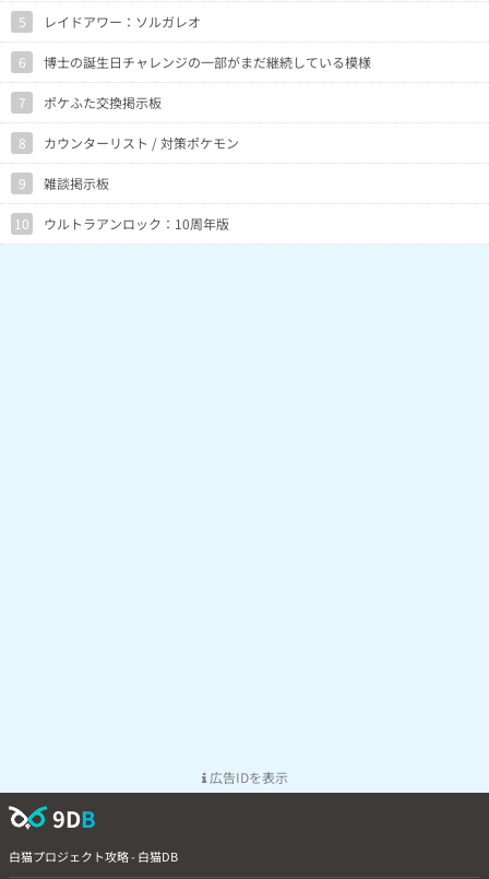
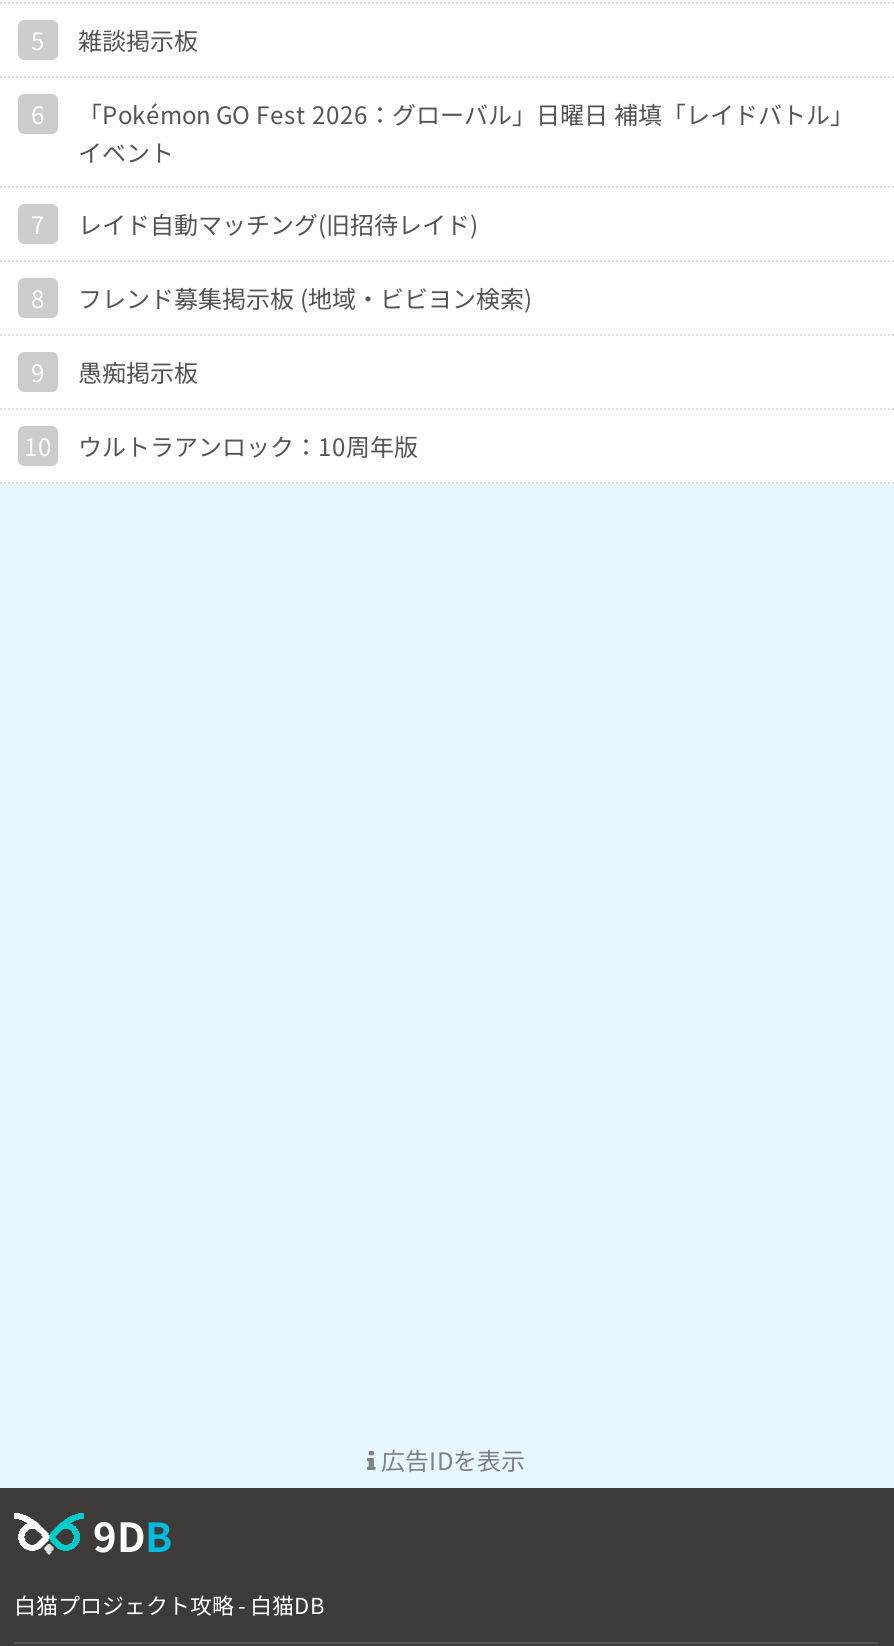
- レイドアワー：ソルガレオ

- 博士の誕生日チャレンジの一部がまだ継続している模様
+ 「Pokémon GO Fest 2026：グローバル」日曜日 補填「レイドバトル」
+ イベント

- ポケふた交換掲示板
+ レイド自動マッチング(旧招待レイド)

- カウンターリスト / 対策ポケモン
+ フレンド募集掲示板 (地域・ビビヨン検索)

moved up: 雑談掲示板

+ 愚痴掲示板
